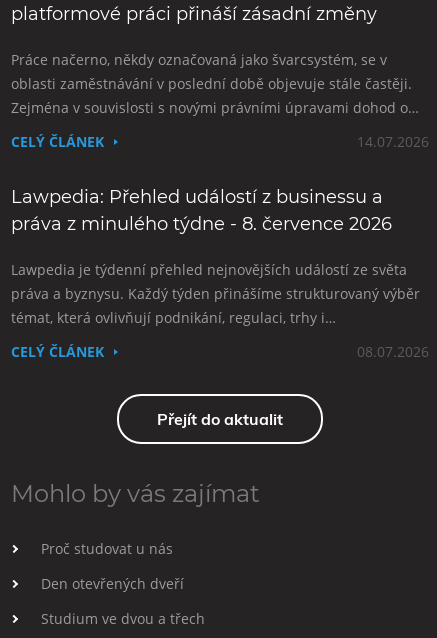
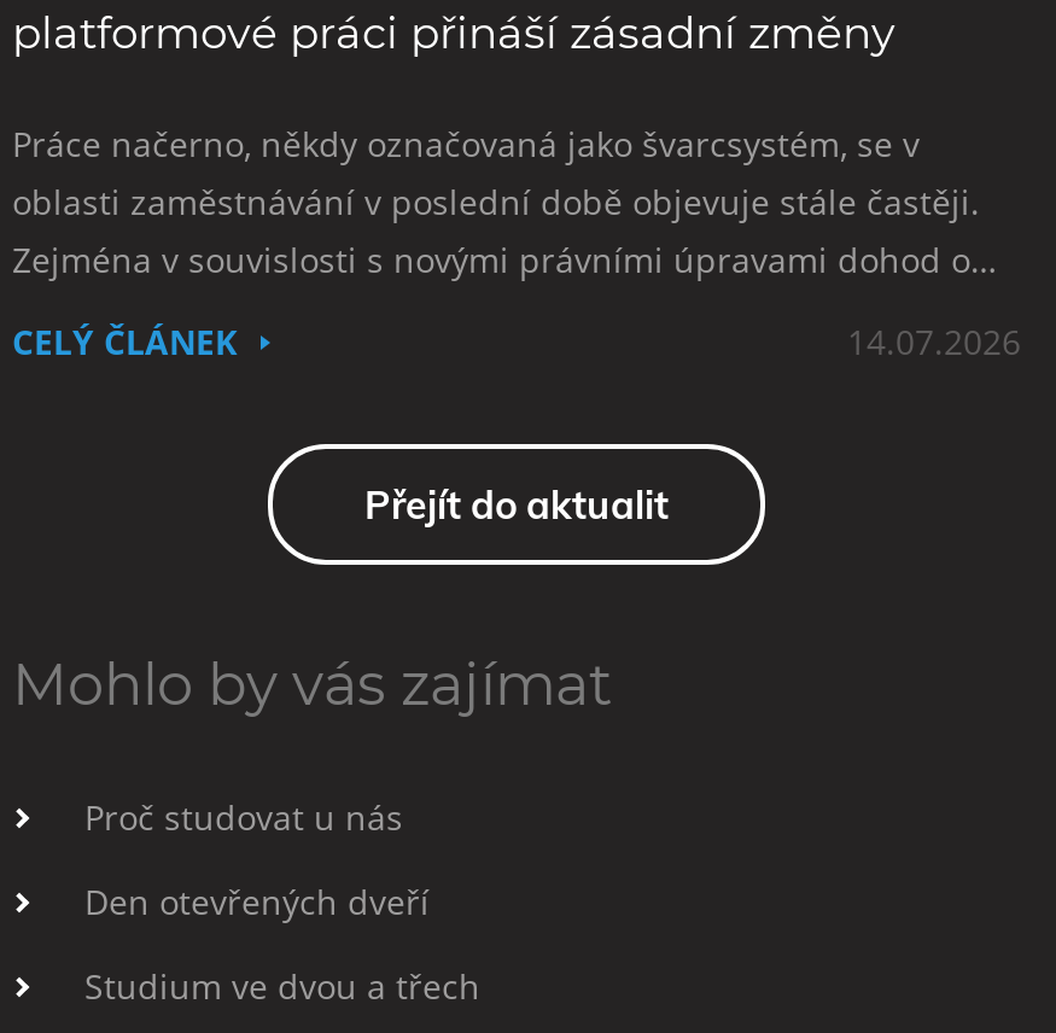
- Lawpedia: Přehled událostí z businessu a
- práva z minulého týdne - 8. července 2026
- Lawpedia je týdenní přehled nejnovějších událostí ze světa
- práva a byznysu. Každý týden přinášíme strukturovaný výběr
- témat, která ovlivňují podnikání, regulaci, trhy i…
- CELÝ ČLÁNEK
- 08.07.2026
